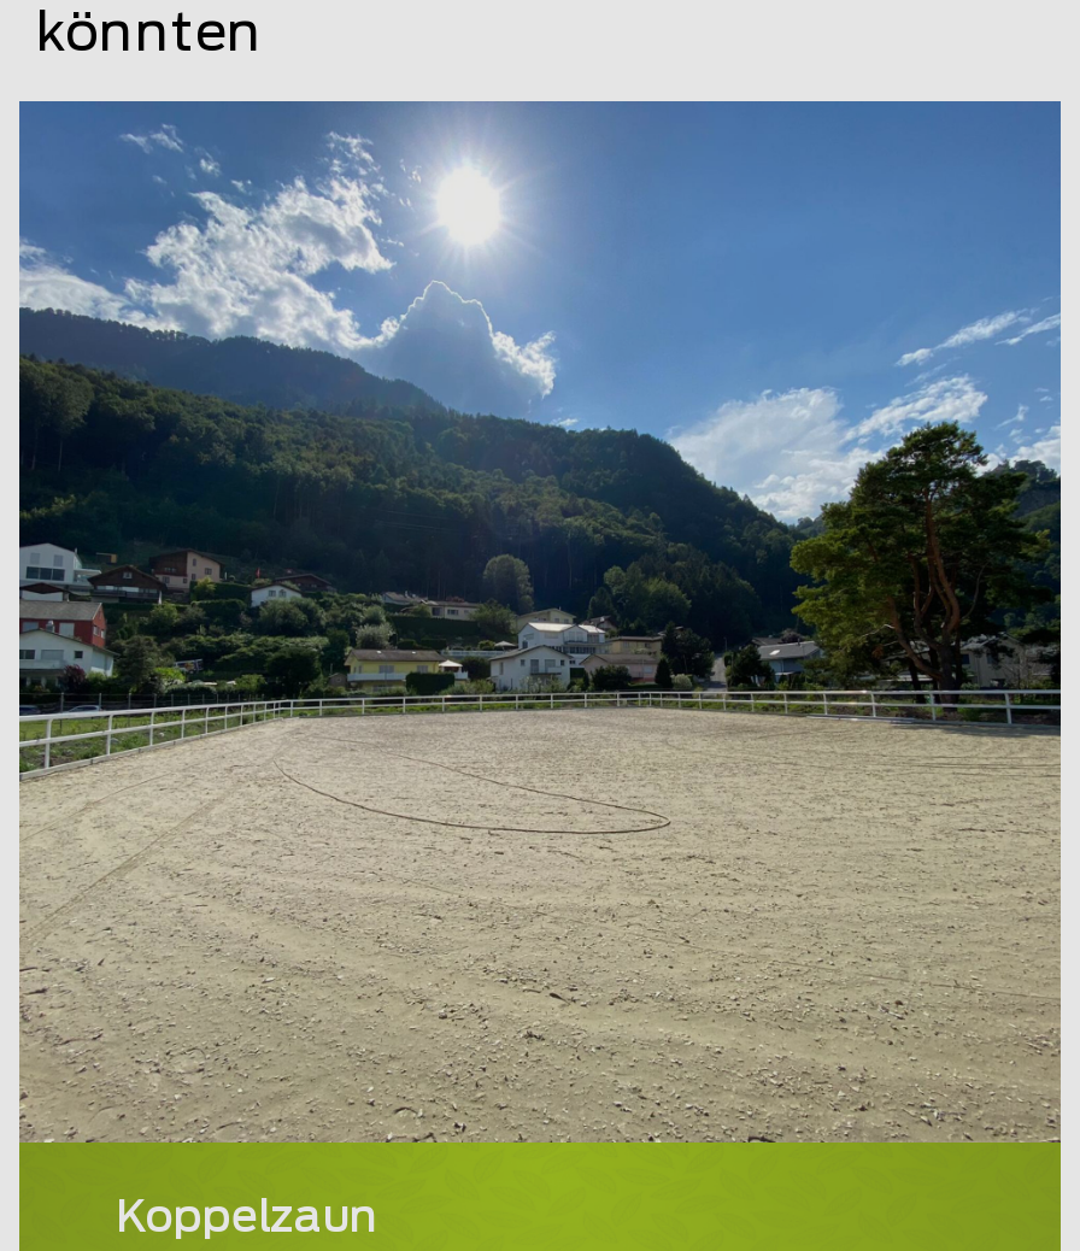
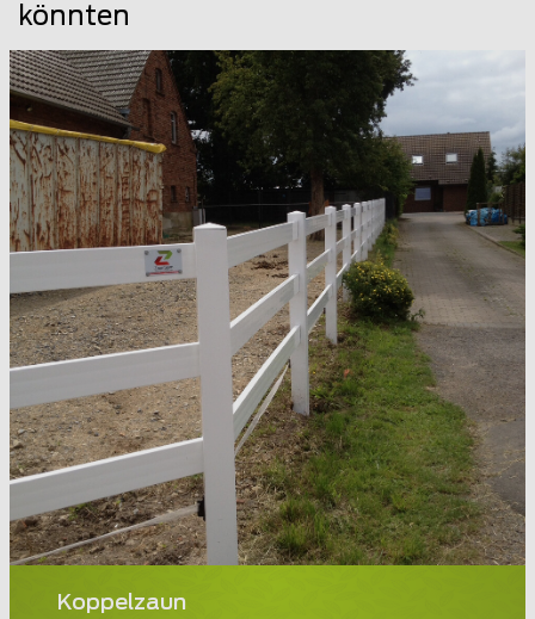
- [image]
+ [image]
